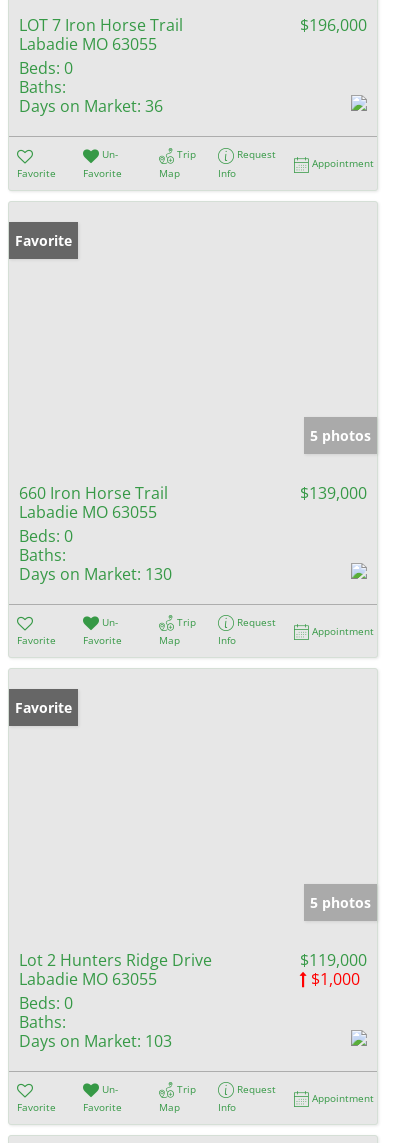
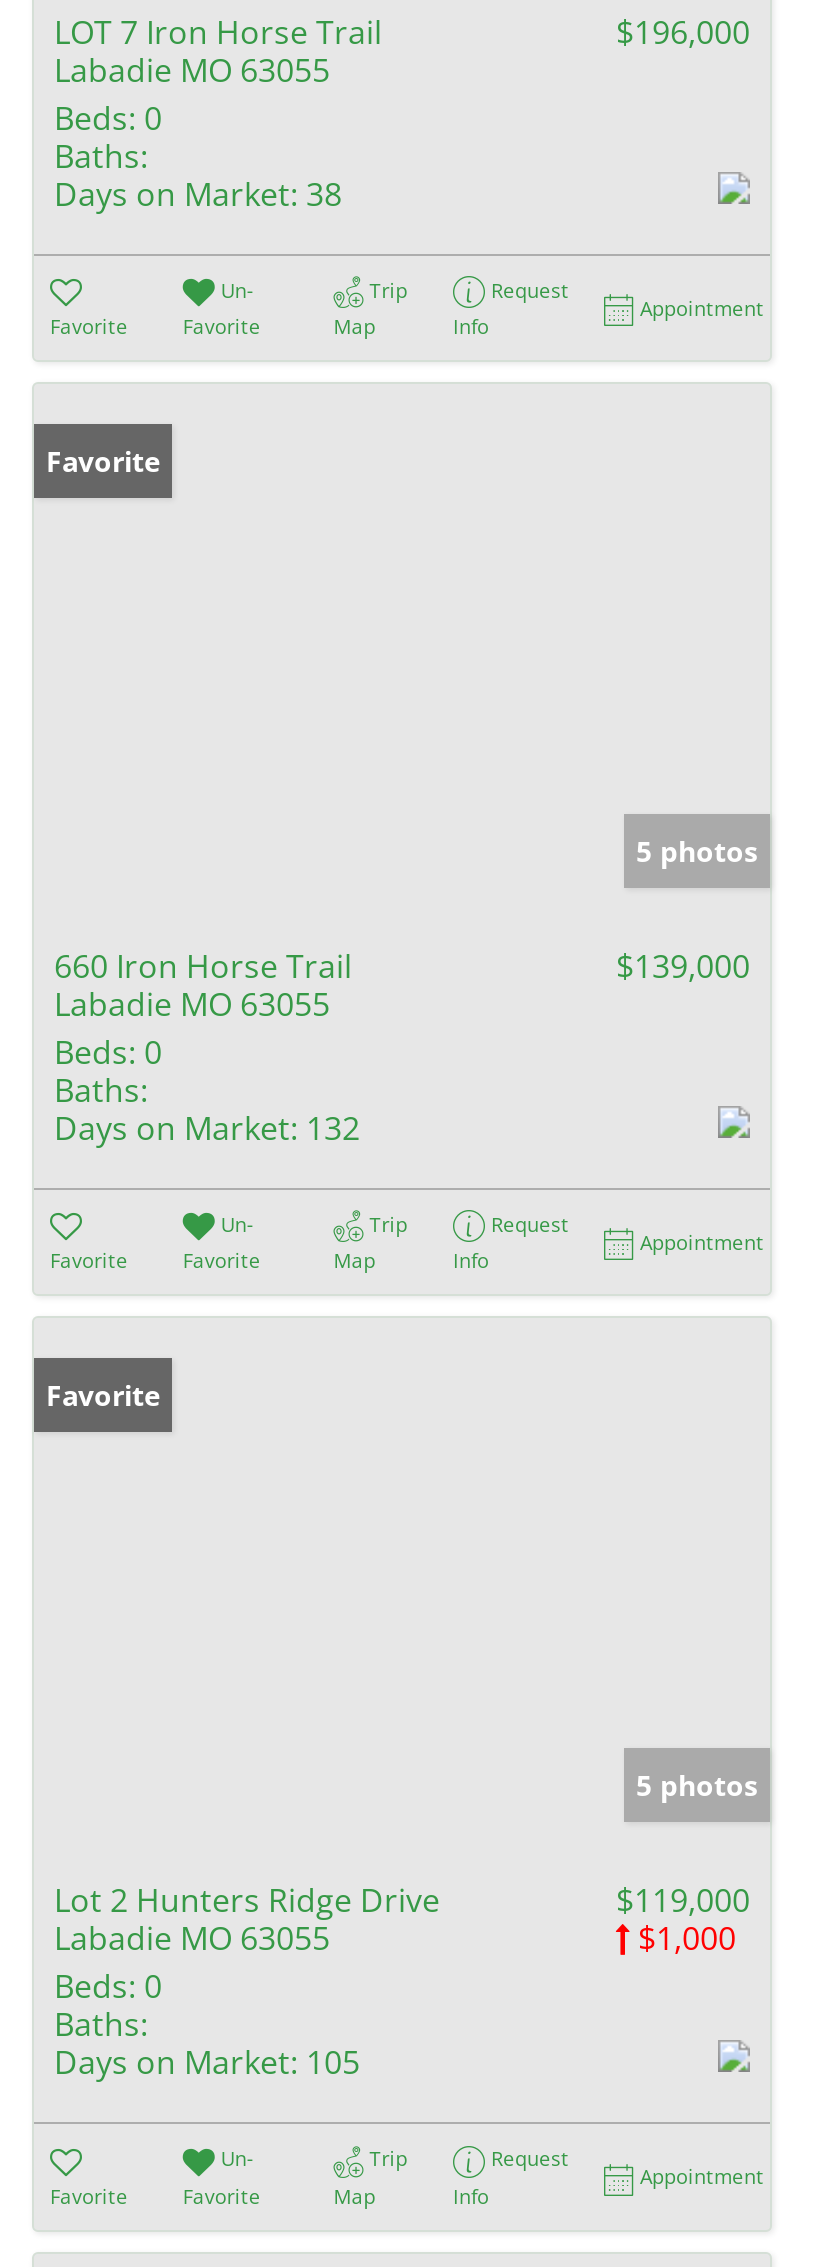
- Days on Market: 36
+ Days on Market: 38

- Days on Market: 130
+ Days on Market: 132

- Days on Market: 103
+ Days on Market: 105
